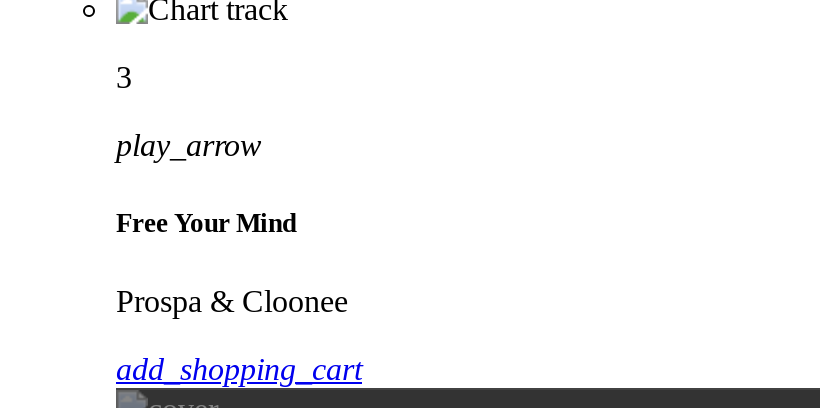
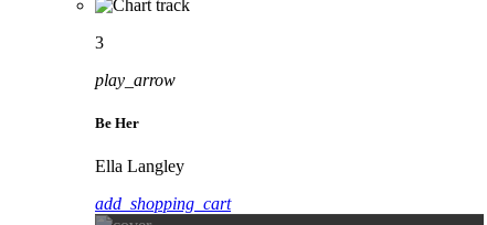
- Free Your Mind
+ Be Her

- Prospa & Cloonee
+ Ella Langley
